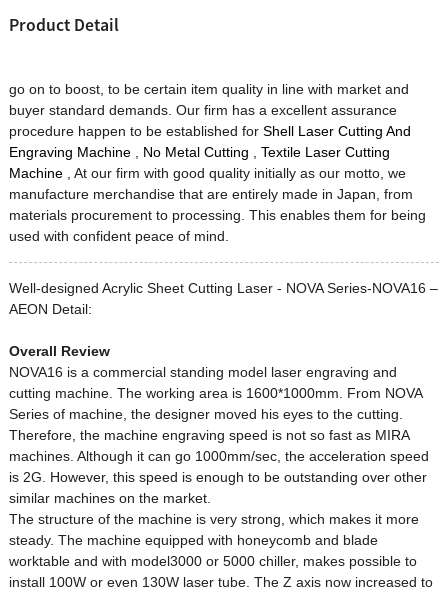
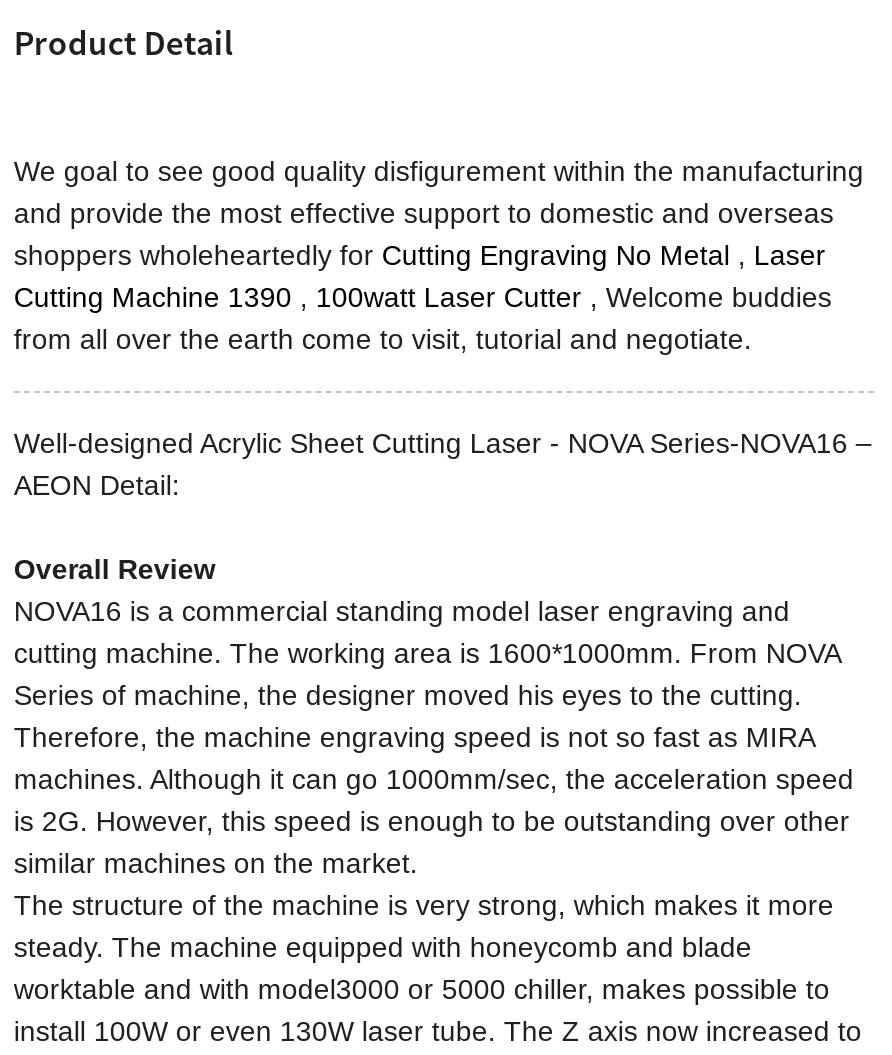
- go on to boost, to be certain item quality in line with market and
- buyer standard demands. Our firm has a excellent assurance
- procedure happen to be established for Shell Laser Cutting And
- Engraving Machine, No Metal Cutting, Textile Laser Cutting
- Machine, At our firm with good quality initially as our motto, we
- manufacture merchandise that are entirely made in Japan, from
- materials procurement to processing. This enables them for being
- used with confident peace of mind.
+ We goal to see good quality disfigurement within the manufacturing
+ and provide the most effective support to domestic and overseas
+ shoppers wholeheartedly for Cutting Engraving No Metal, Laser
+ Cutting Machine 1390, 100watt Laser Cutter, Welcome buddies
+ from all over the earth come to visit, tutorial and negotiate.
